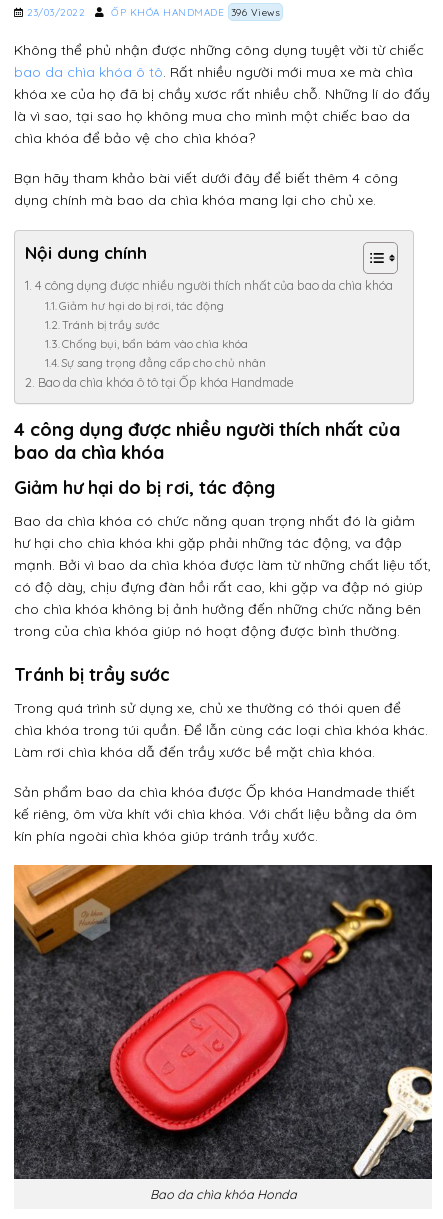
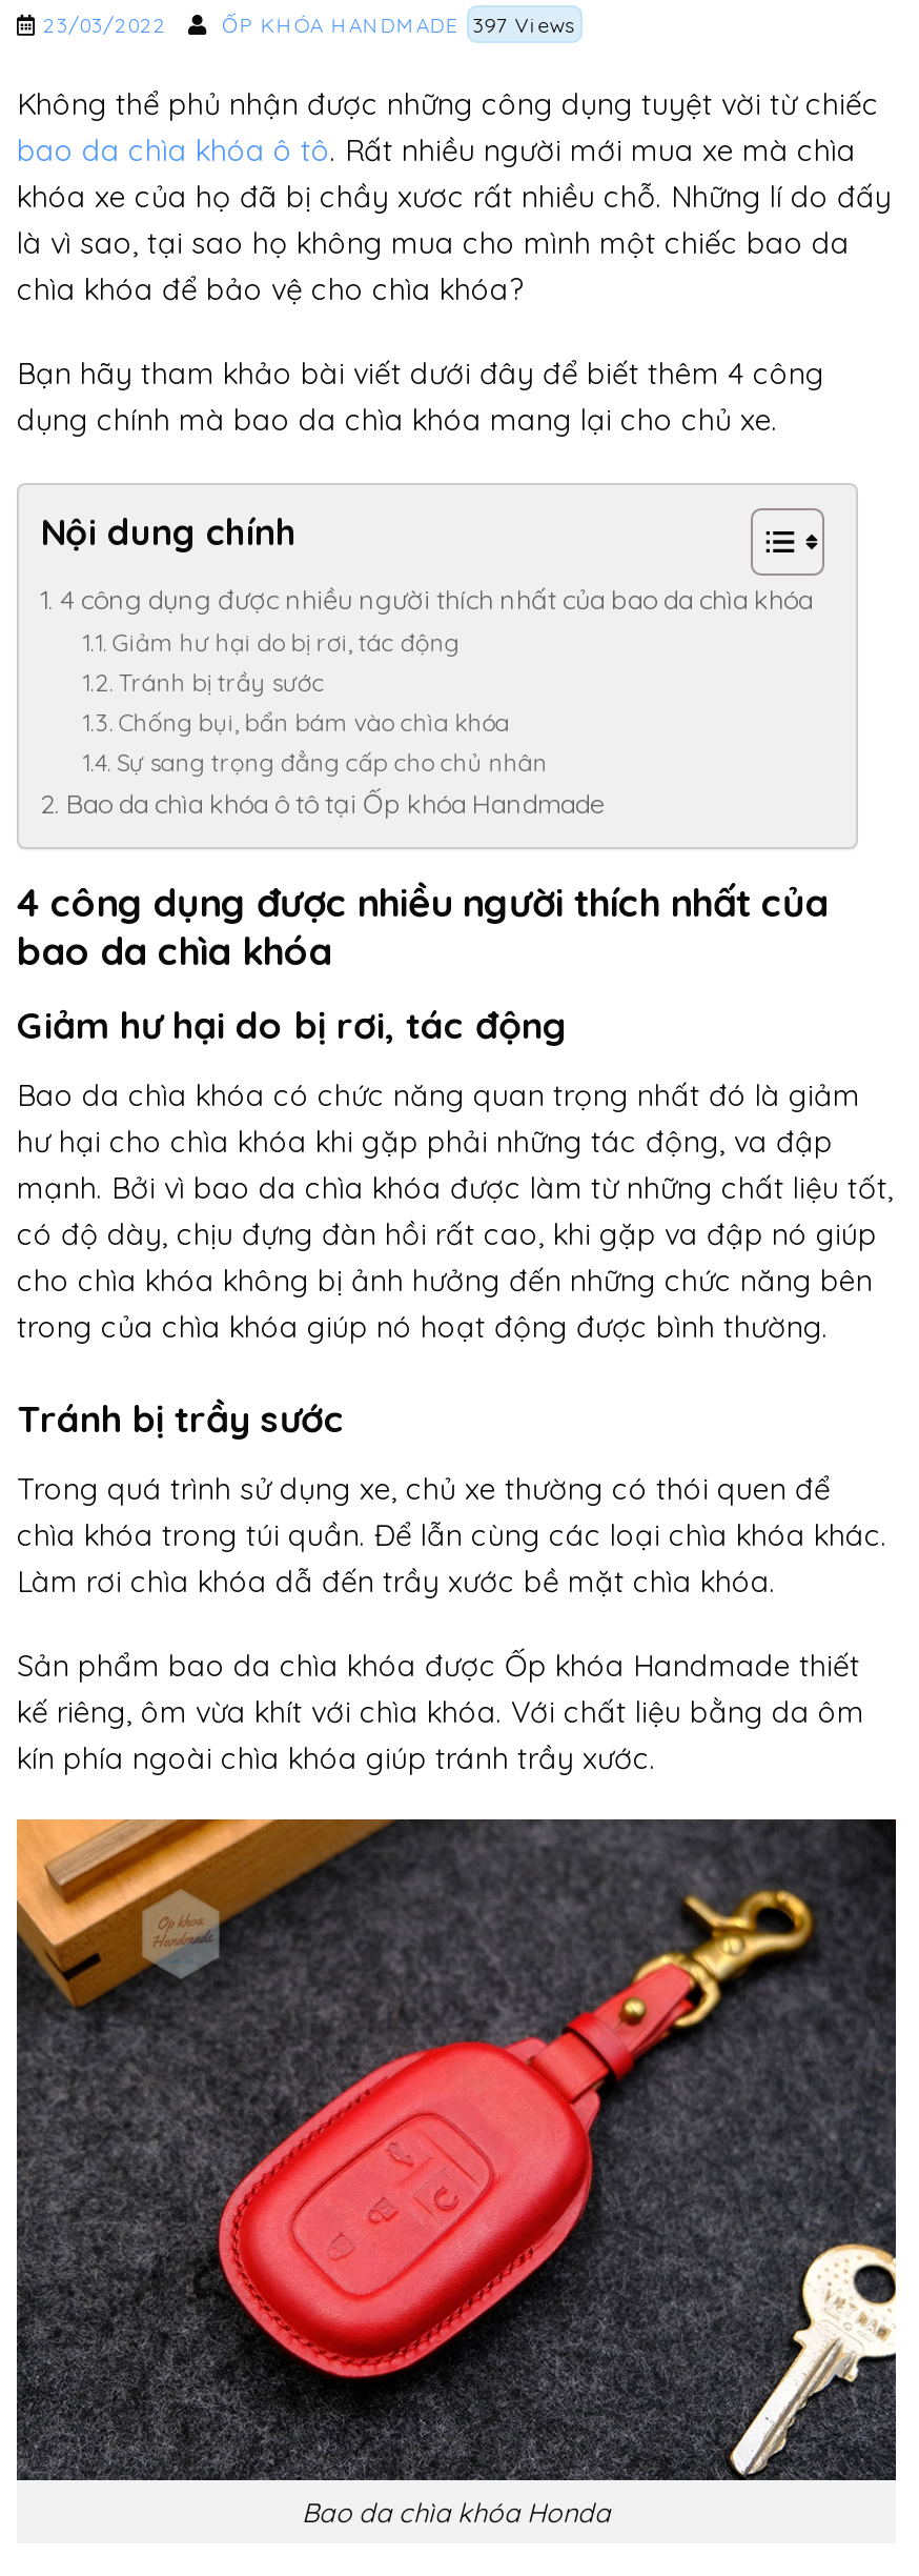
- ỐP KHÓA HANDMADE 396 Views
+ ỐP KHÓA HANDMADE 397 Views
